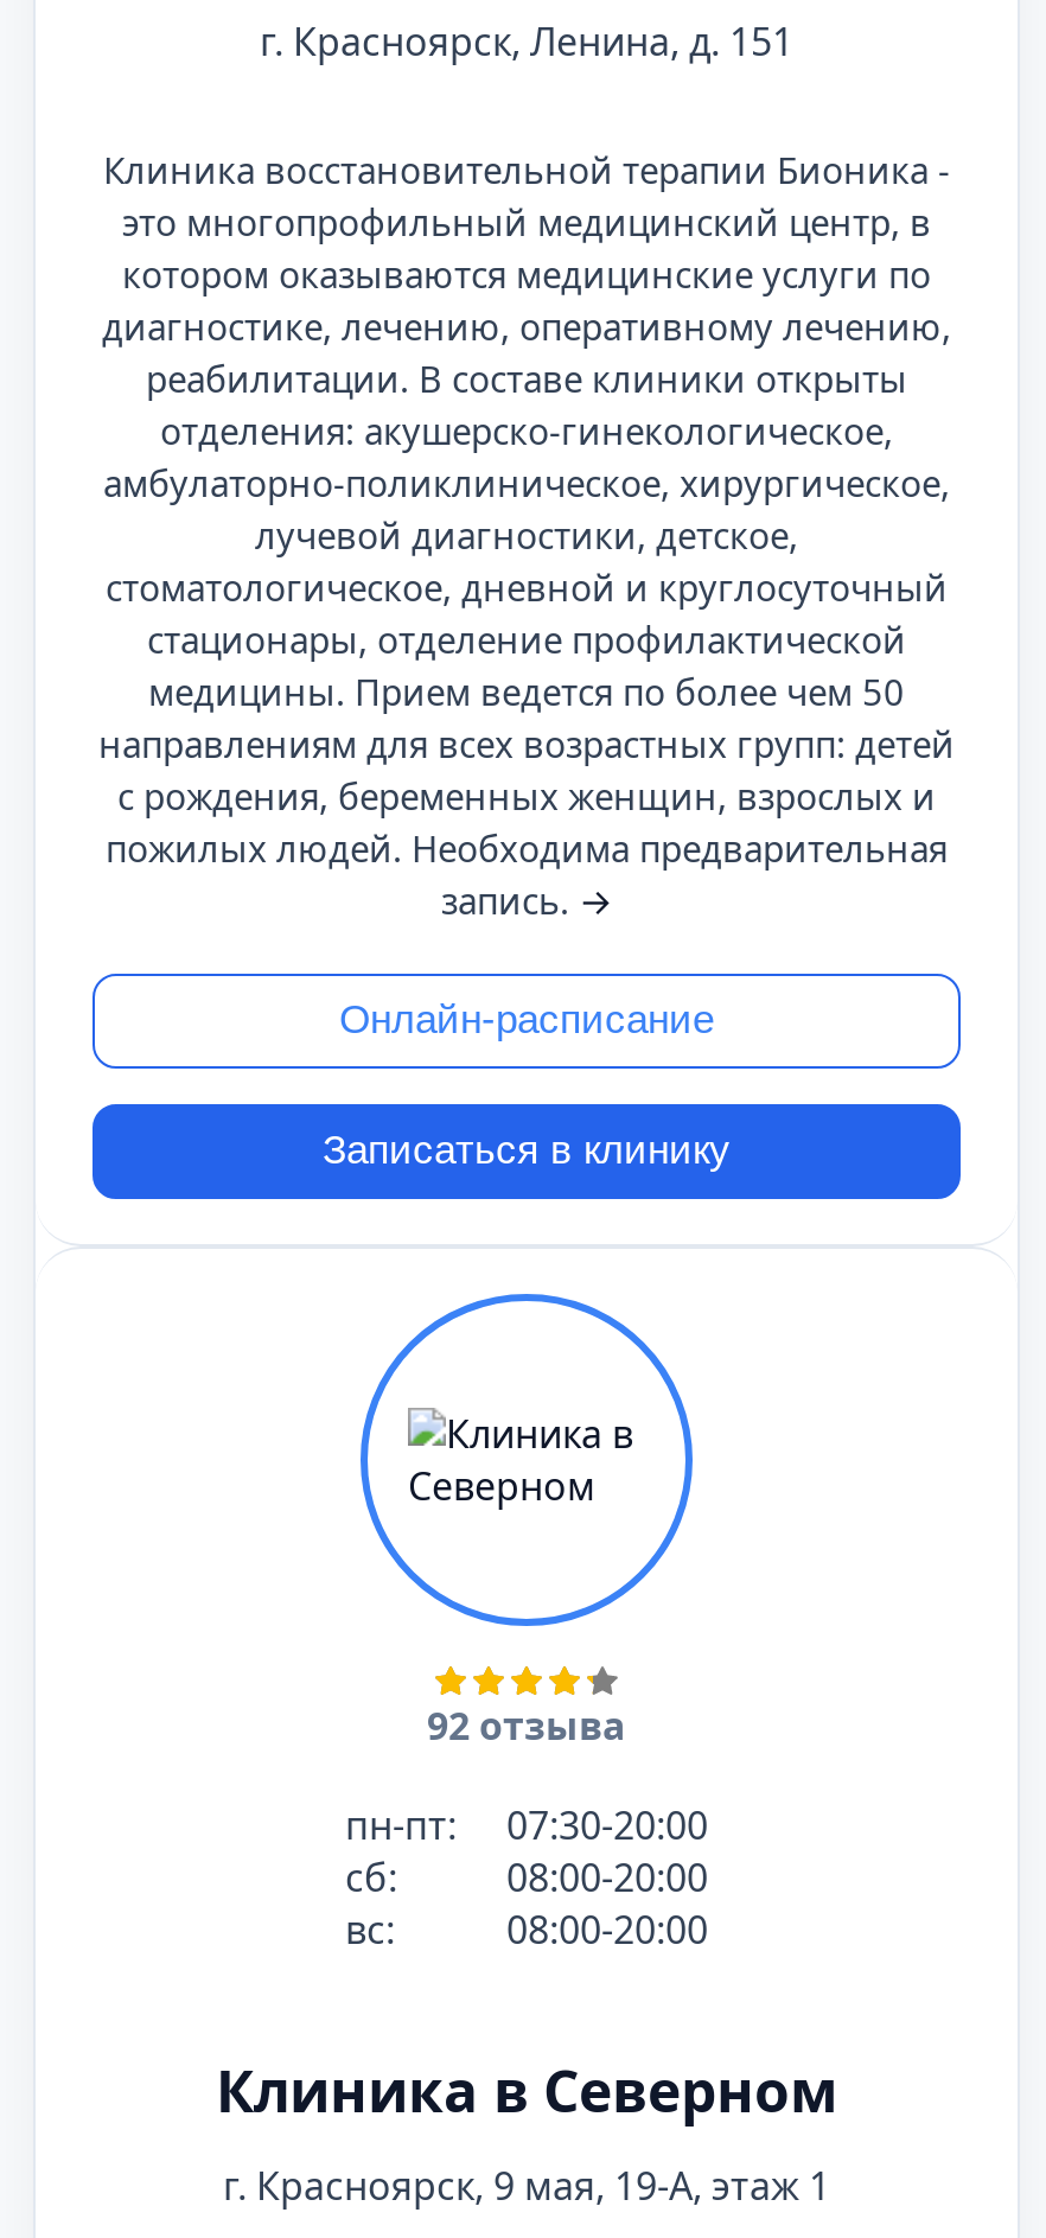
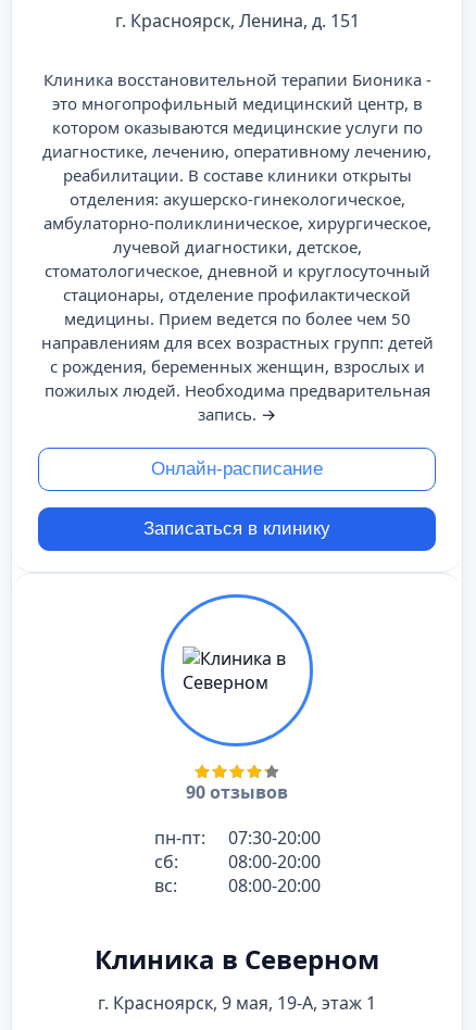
- 92 отзыва
+ 90 отзывов
